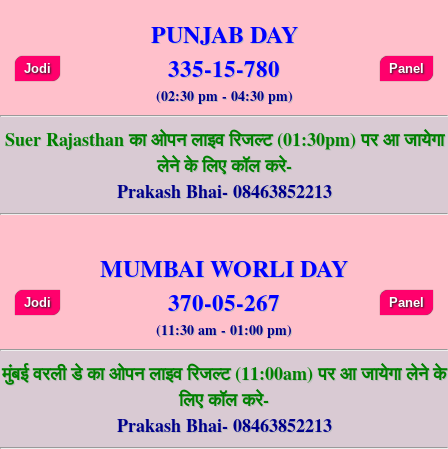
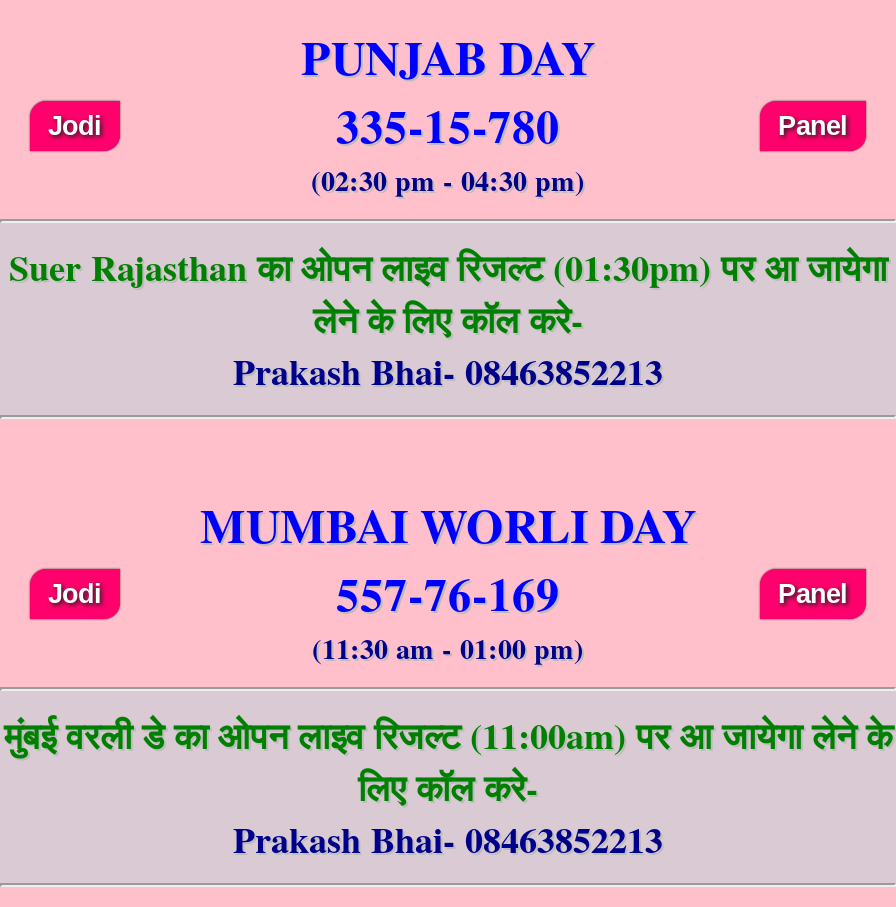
- 370-05-267
+ 557-76-169
